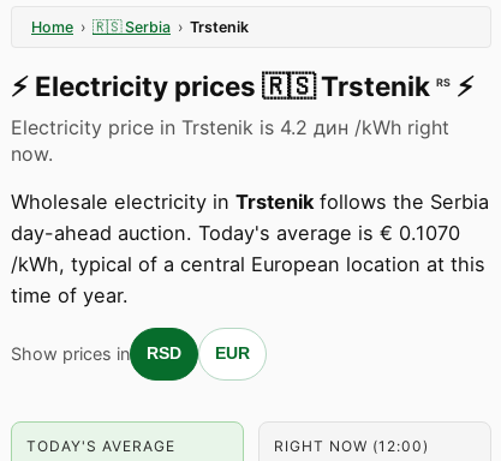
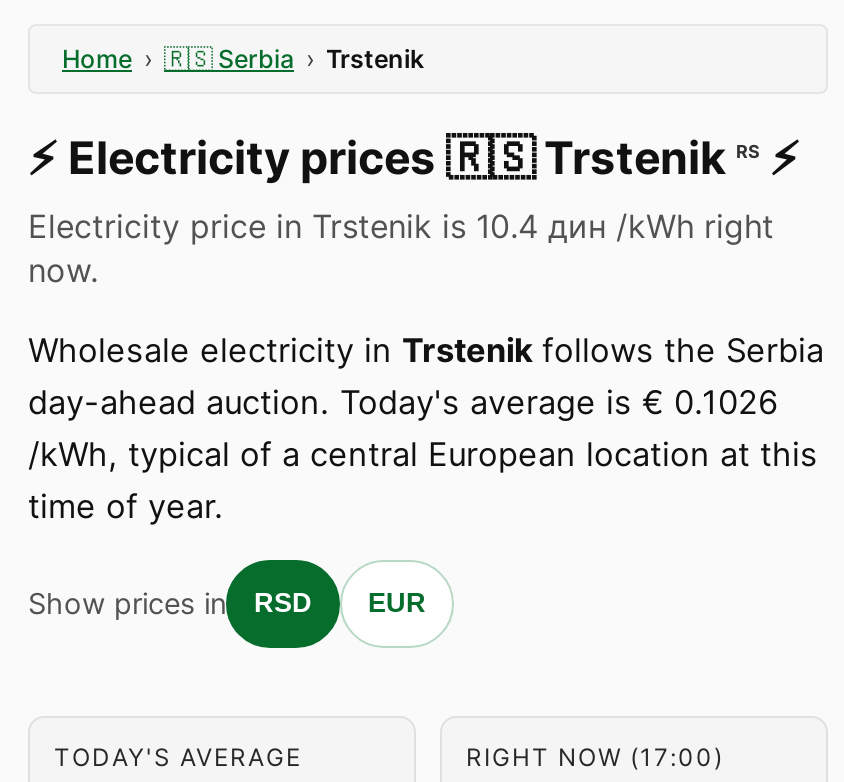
- Electricity price in Trstenik is 4.2 дин /kWh right
+ Electricity price in Trstenik is 10.4 дин /kWh right

- day-ahead auction. Today's average is € 0.1070
+ day-ahead auction. Today's average is € 0.1026

- RIGHT NOW (12:00)
+ RIGHT NOW (17:00)
